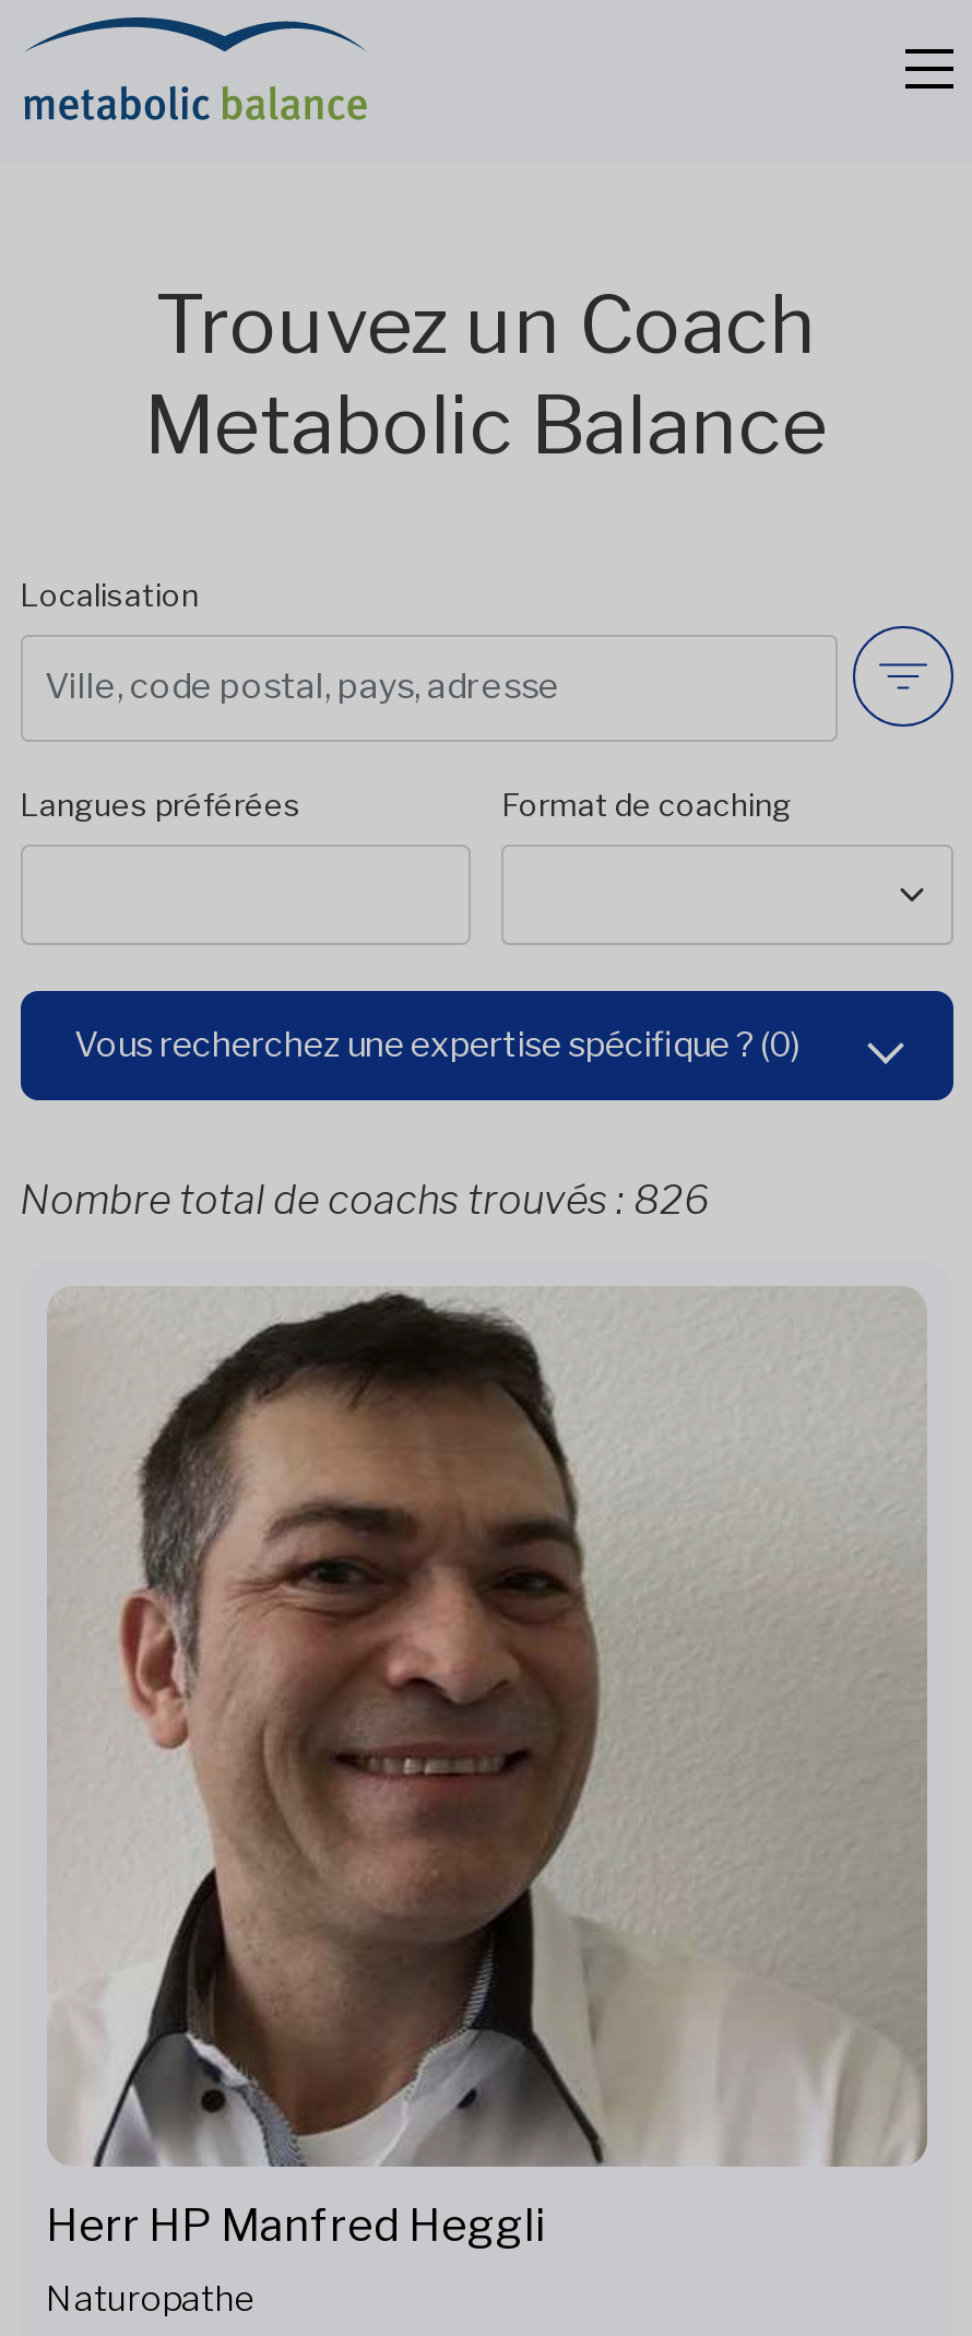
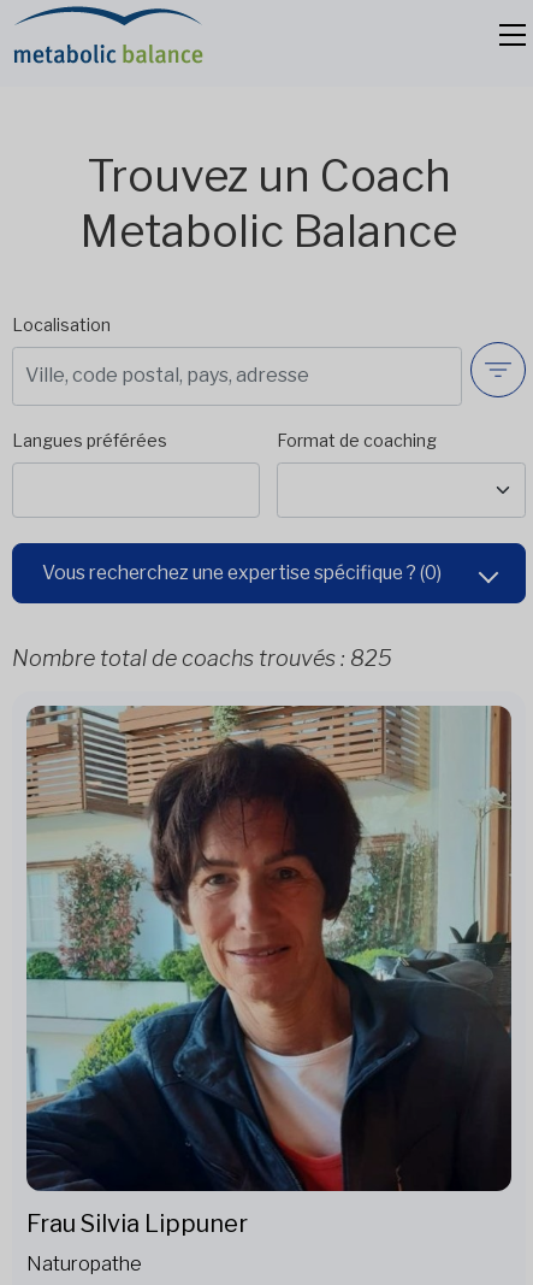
- Nombre total de coachs trouvés : 826
+ Nombre total de coachs trouvés : 825

- [image]
- Herr HP Manfred Heggli
+ [image]
+ Frau Silvia Lippuner
